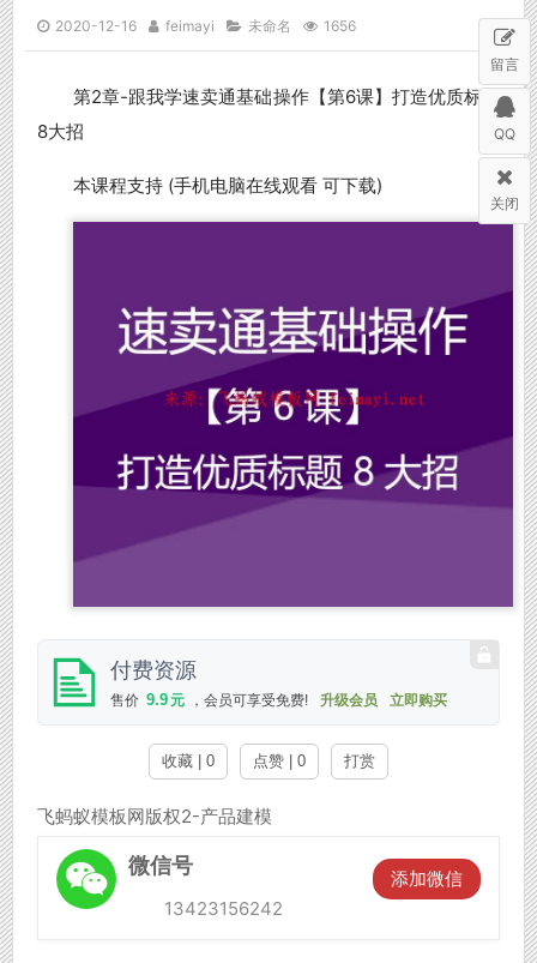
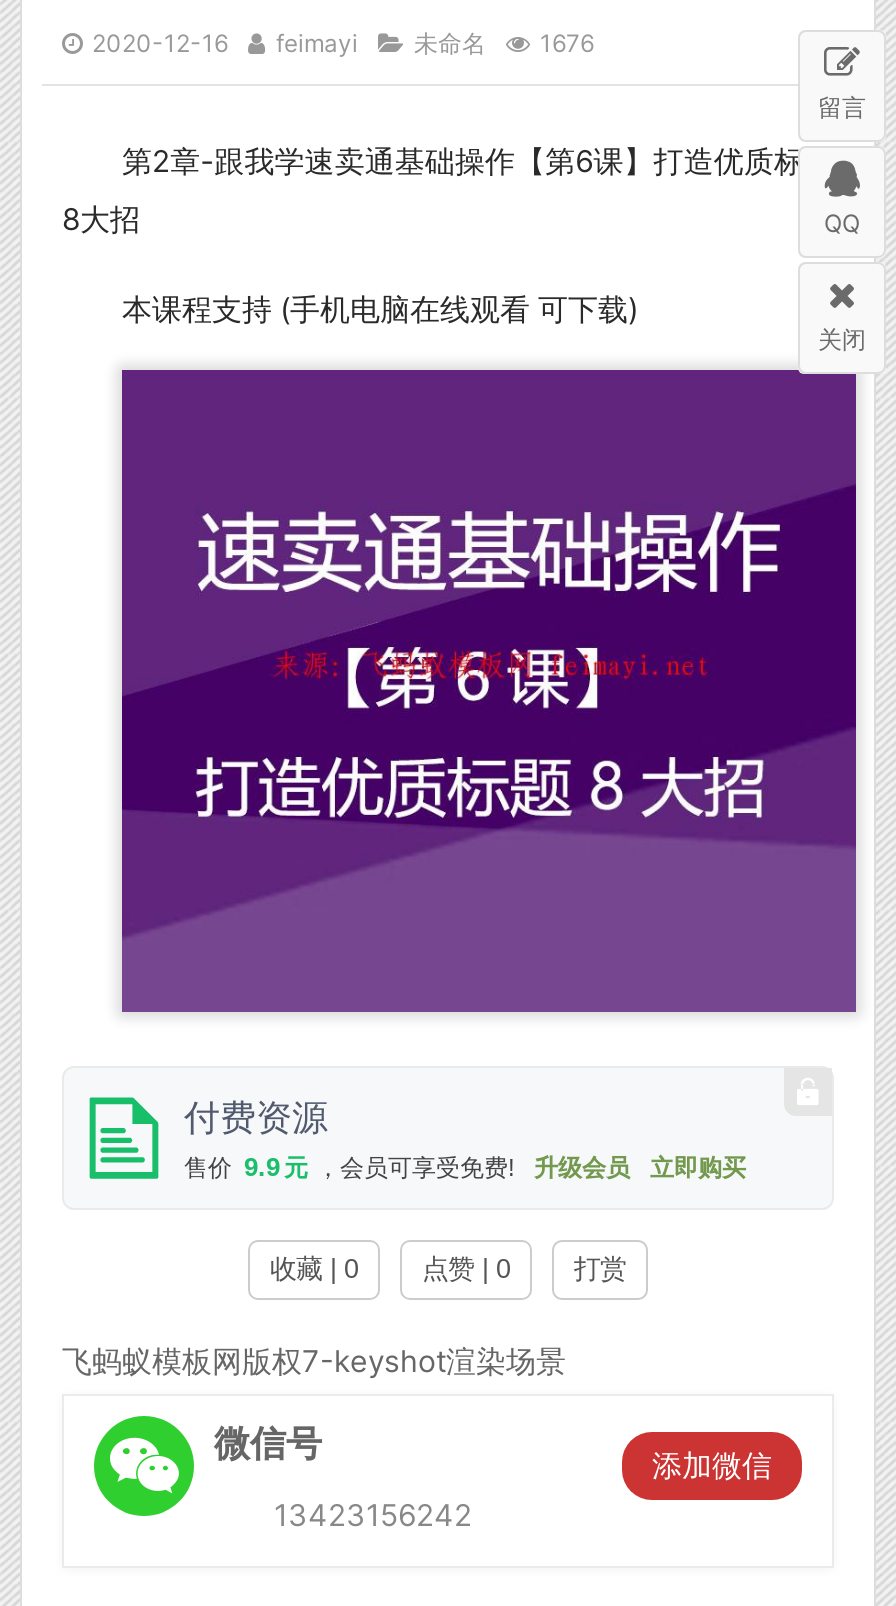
- 2020-12-16 feimayi 未命名 1656
+ 2020-12-16 feimayi 未命名 1676

- 飞蚂蚁模板网版权2-产品建模
+ 飞蚂蚁模板网版权7-keyshot渲染场景
